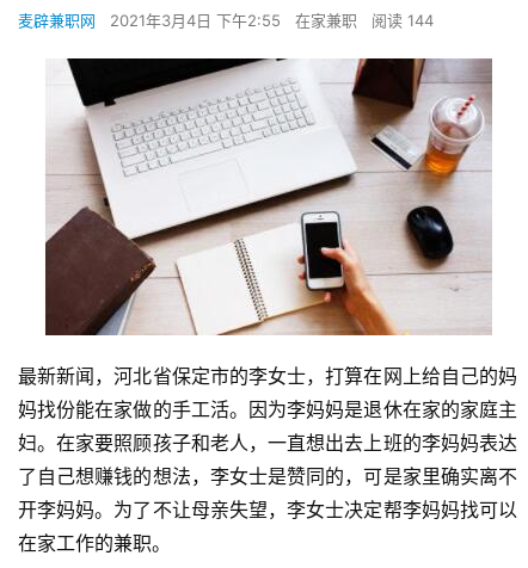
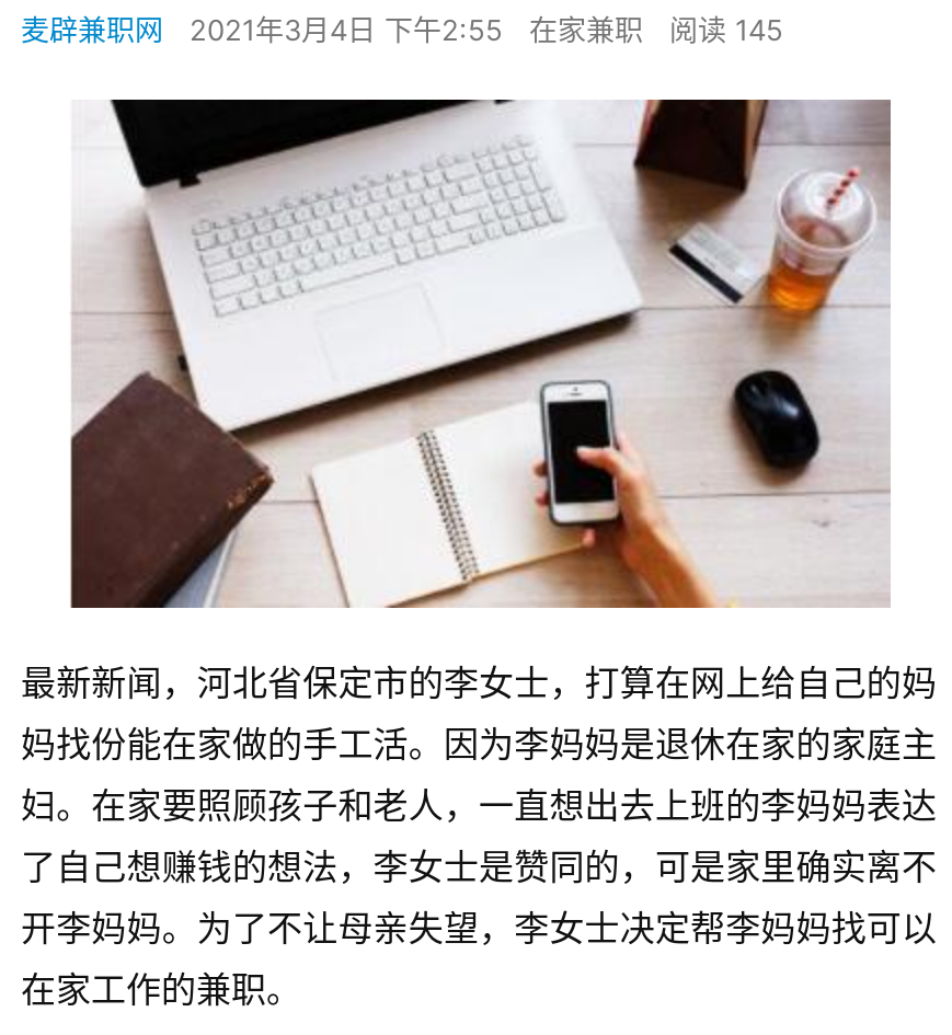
- 麦辟兼职网 2021年3月4日 下午2:55 在家兼职 阅读 144
+ 麦辟兼职网 2021年3月4日 下午2:55 在家兼职 阅读 145
